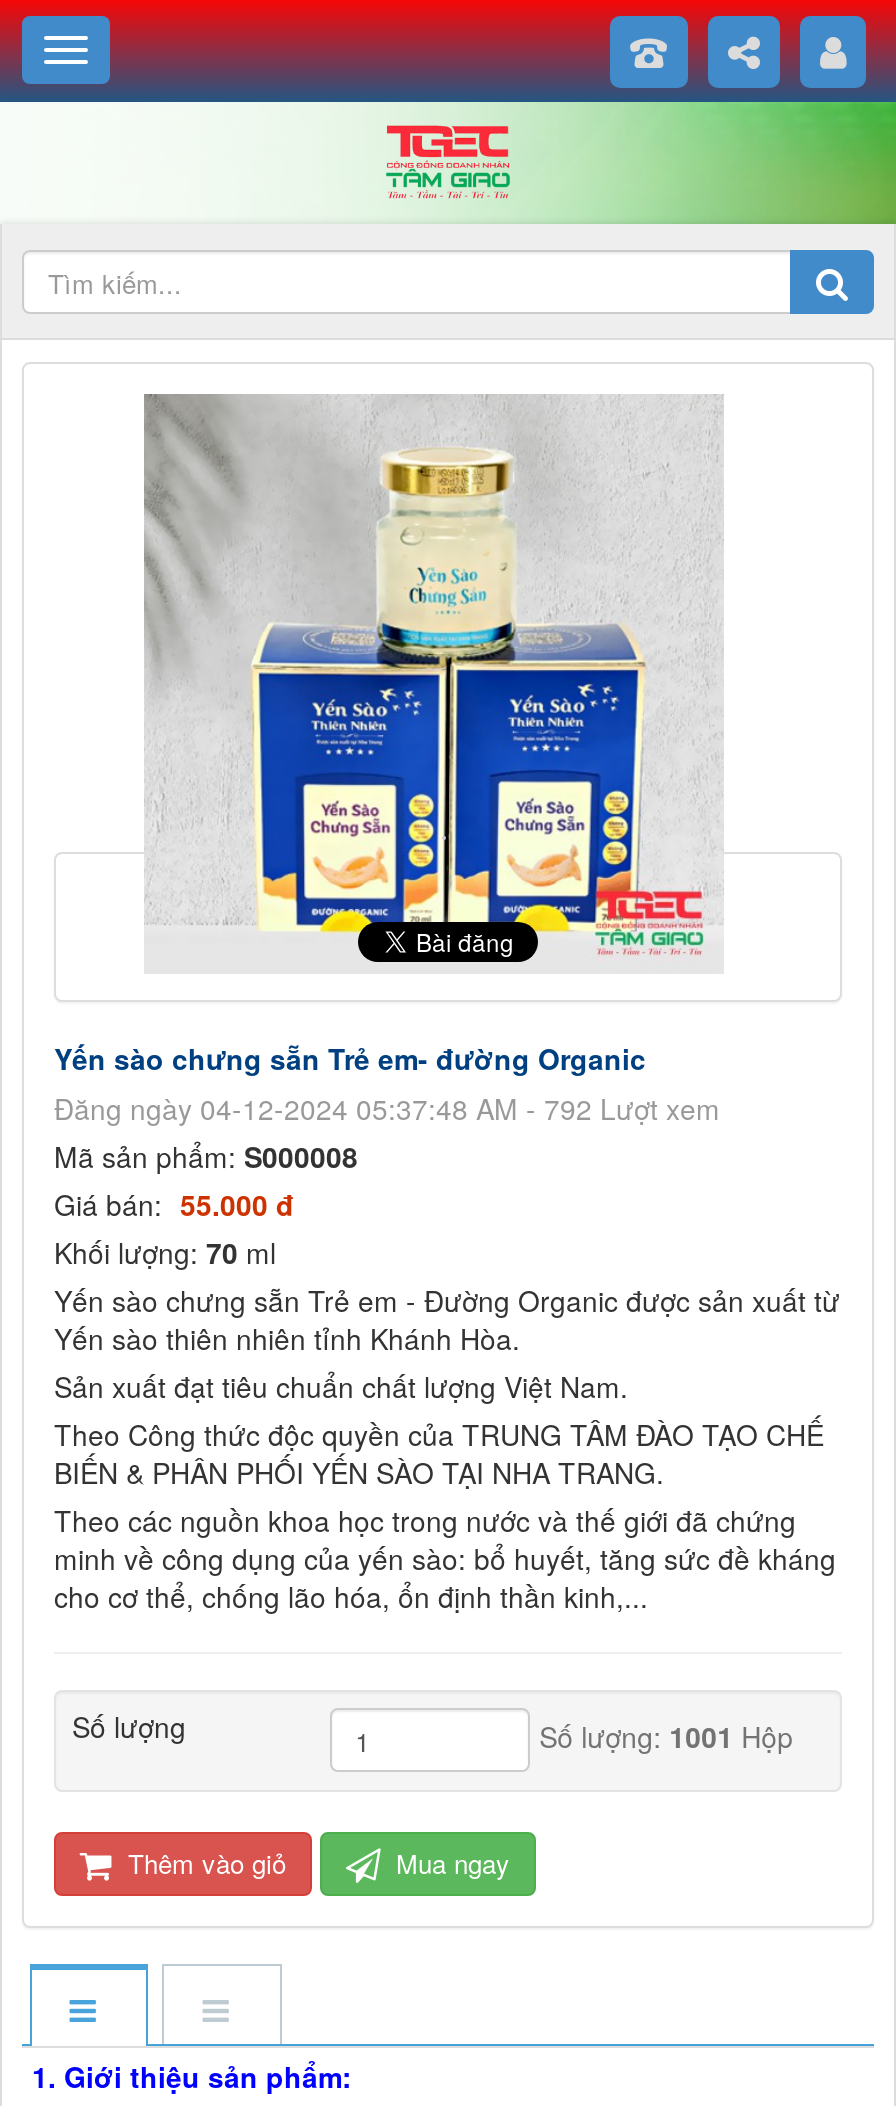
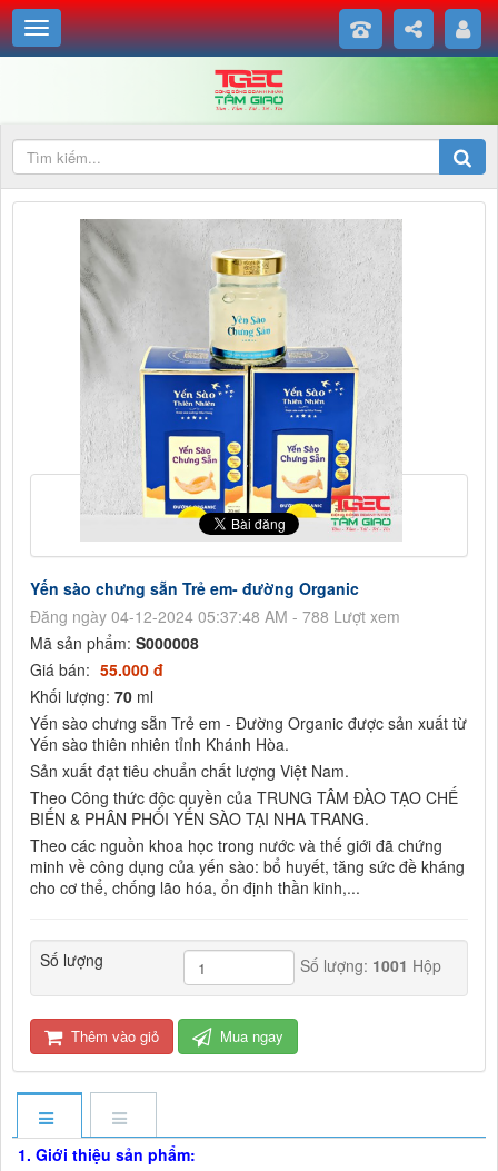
- Đăng ngày 04-12-2024 05:37:48 AM - 792 Lượt xem
+ Đăng ngày 04-12-2024 05:37:48 AM - 788 Lượt xem
